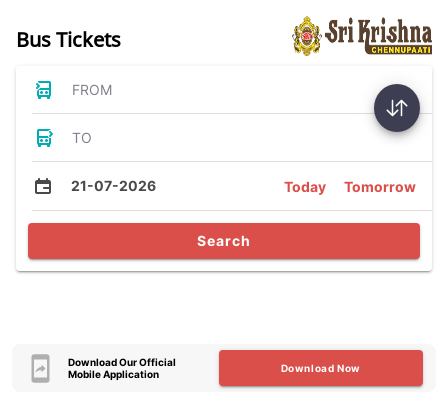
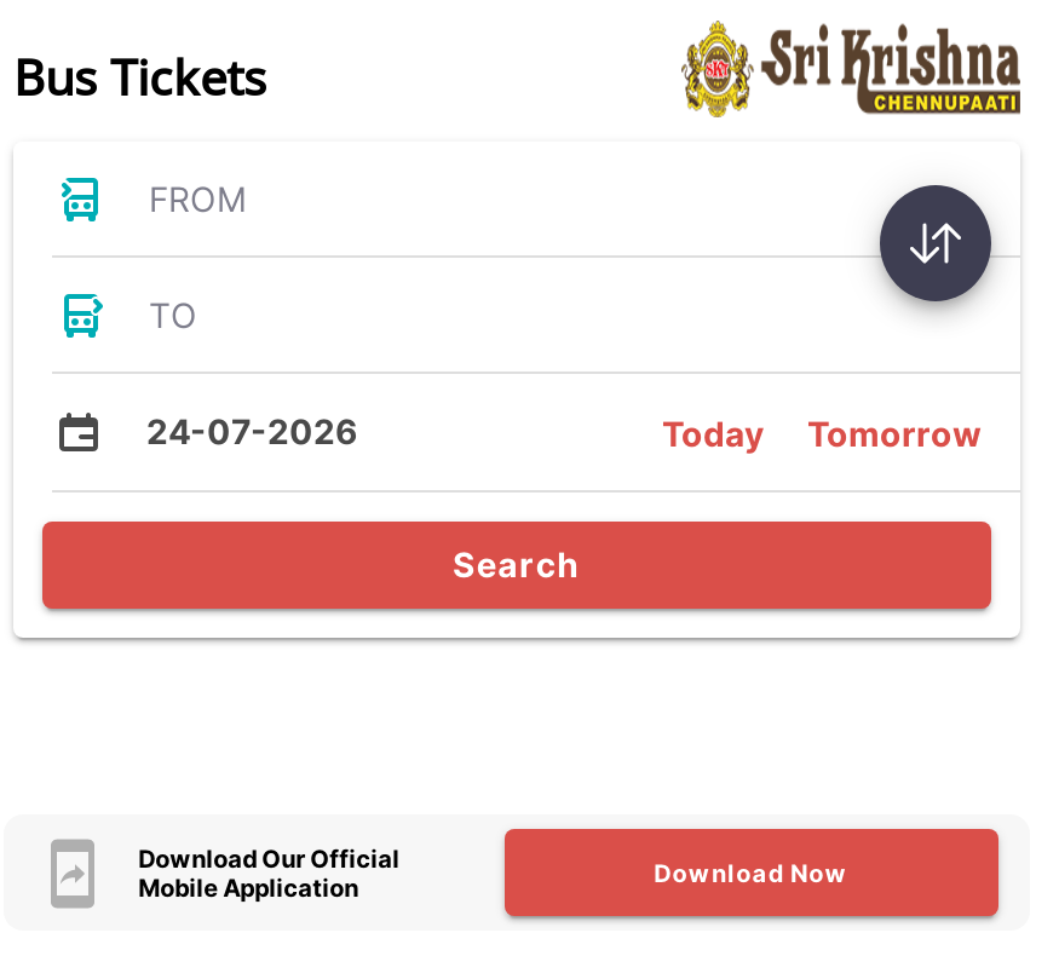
- 21-07-2026
+ 24-07-2026
